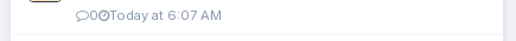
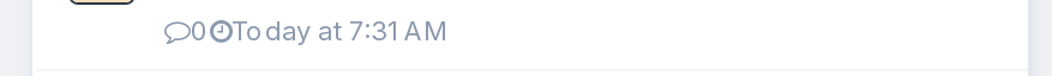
- 0 Today at 6:07 AM
+ 0 Today at 7:31 AM
